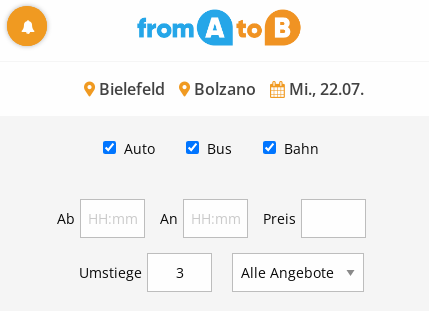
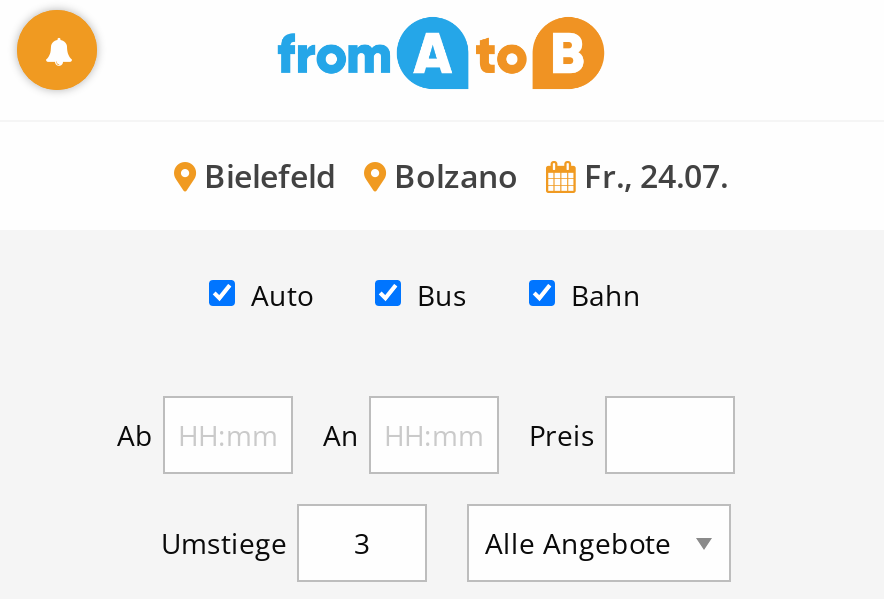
- Bielefeld Bolzano Mi., 22.07.
+ Bielefeld Bolzano Fr., 24.07.
